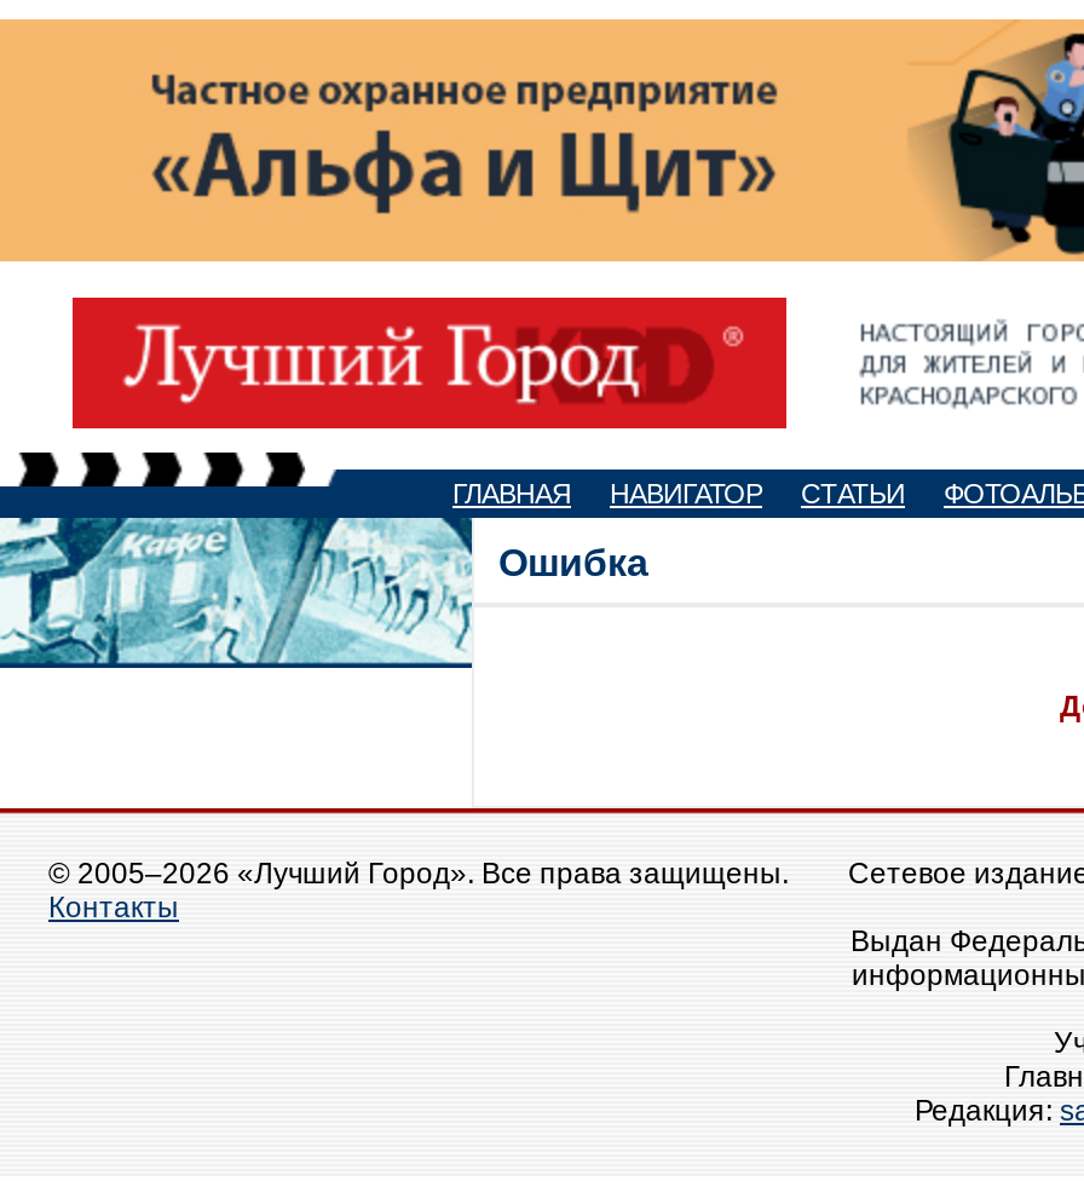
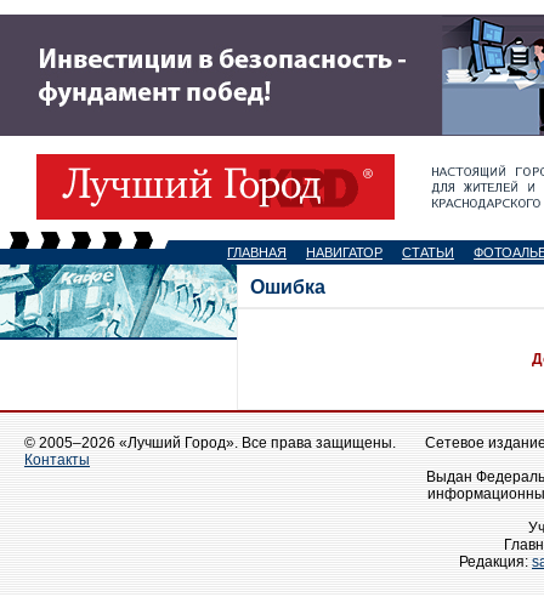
- [image]
+ [image]
